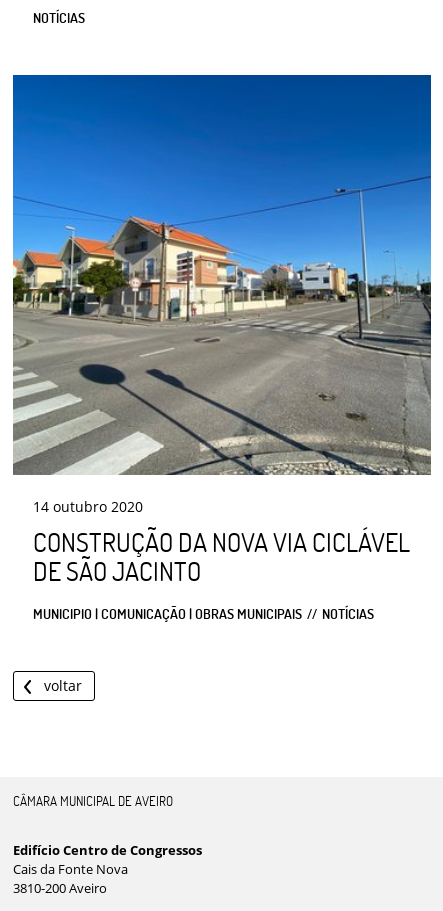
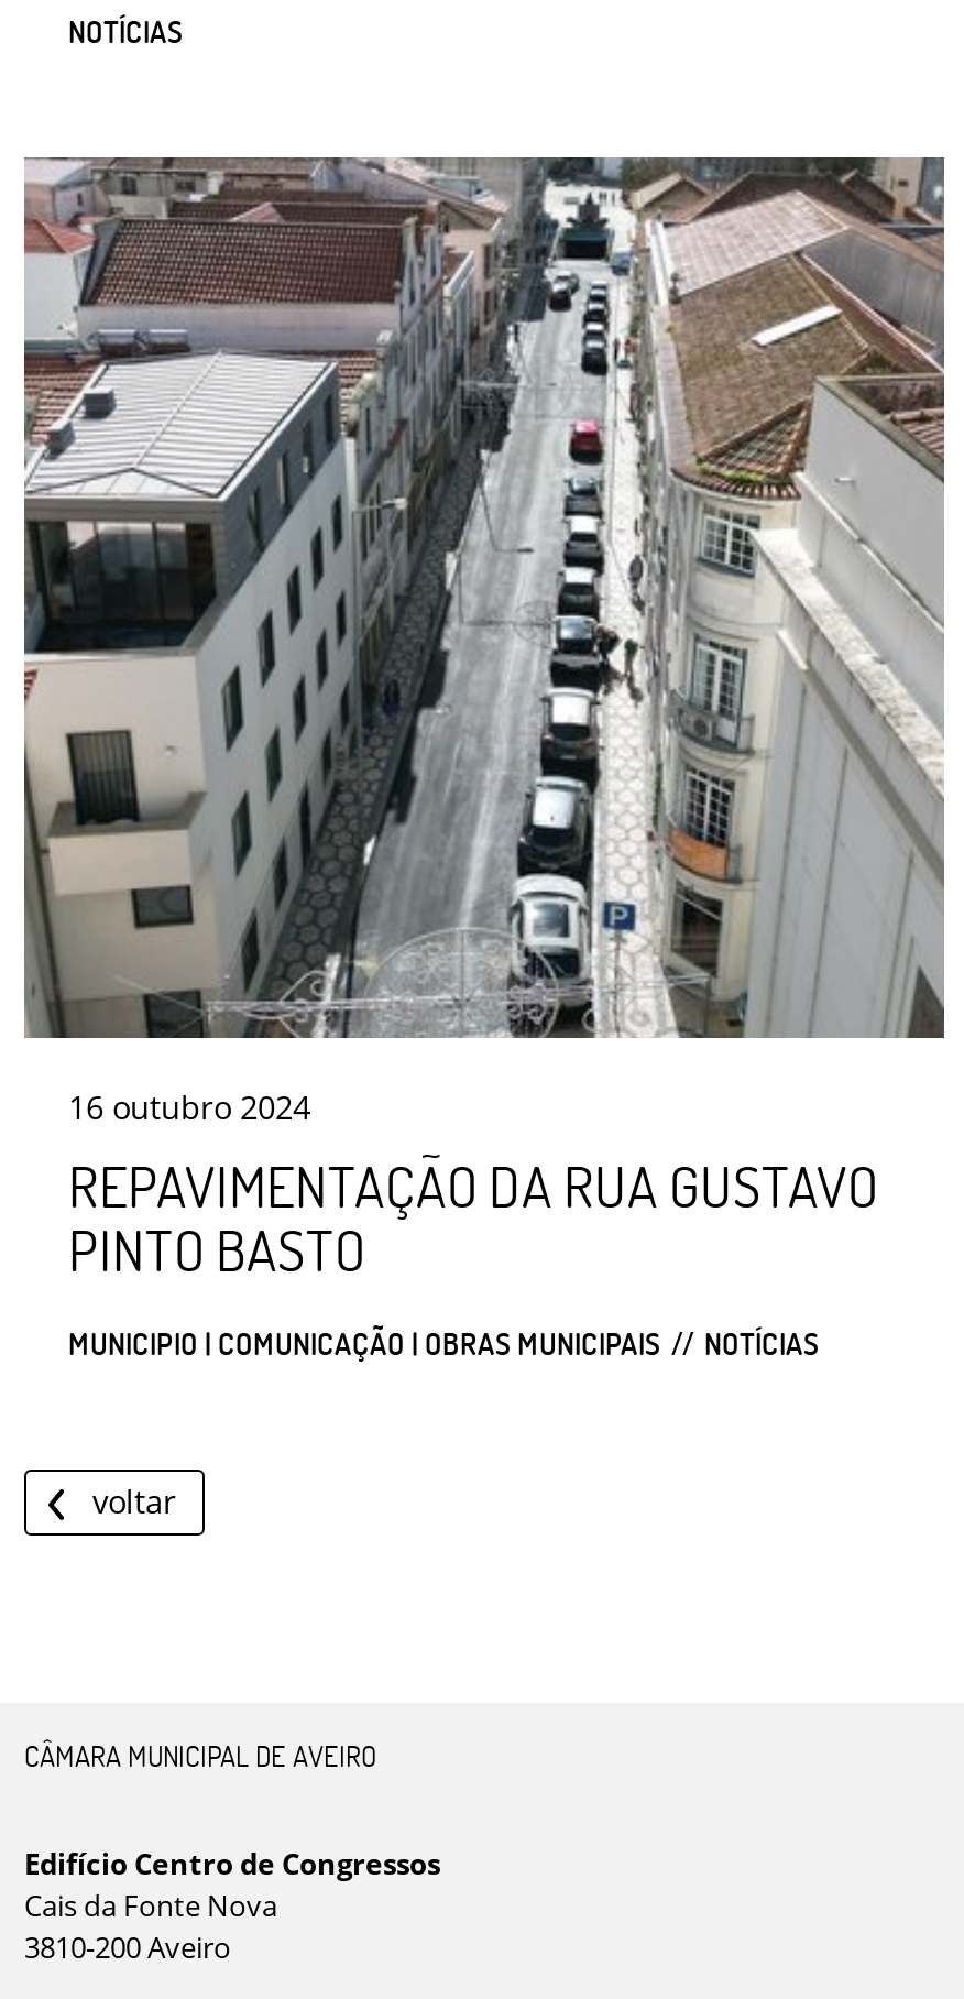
- [image]
- 14 outubro 2020
- CONSTRUÇÃO DA NOVA VIA CICLÁVEL
- DE SÃO JACINTO
+ [image]
+ 16 outubro 2024
+ REPAVIMENTAÇÃO DA RUA GUSTAVO
+ PINTO BASTO
